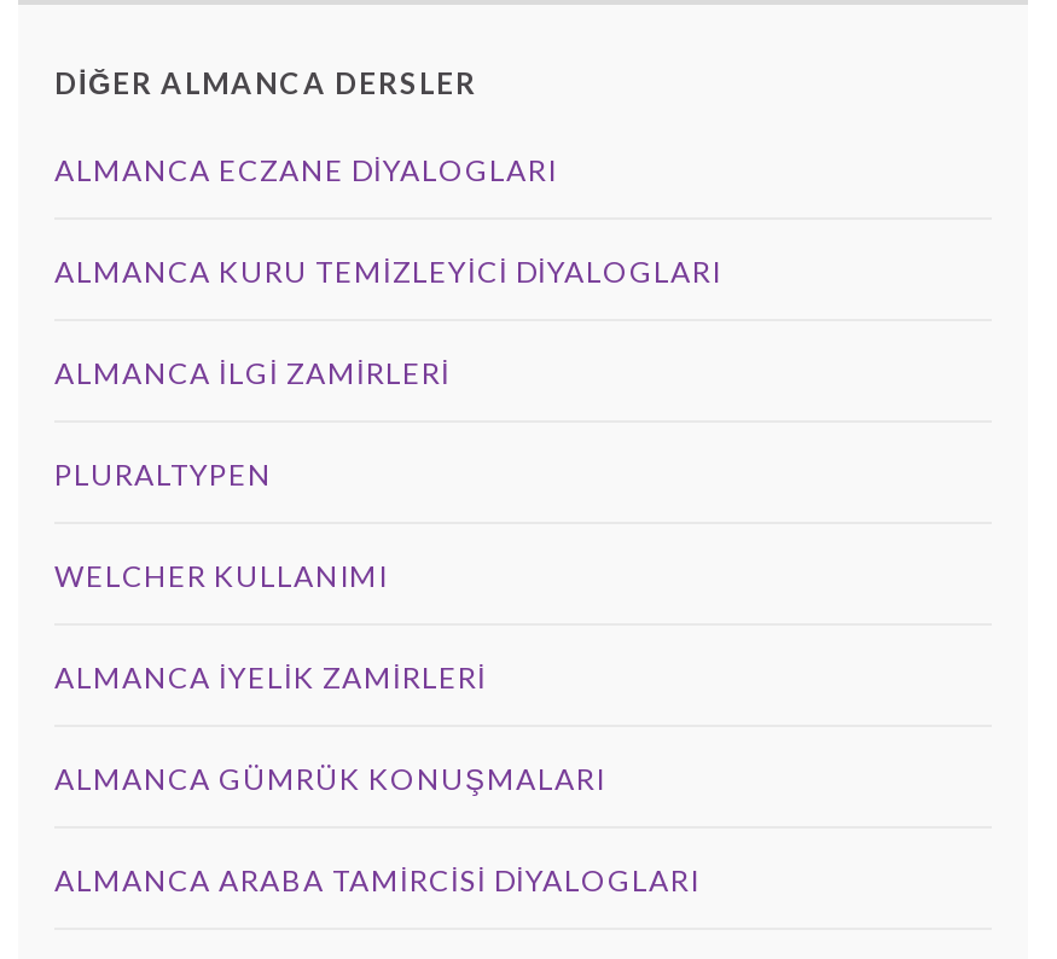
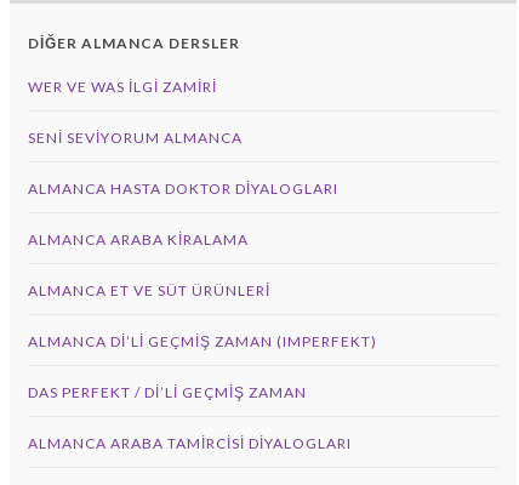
- ALMANCA ECZANE DIYALOGLARI
+ WER VE WAS ILGI ZAMIRI

- ALMANCA KURU TEMIZLEYICI DIYALOGLARI
+ SENI SEVIYORUM ALMANCA

- ALMANCA İLGI ZAMIRLERI
+ ALMANCA HASTA DOKTOR DIYALOGLARI

- PLURALTYPEN
+ ALMANCA ARABA KIRALAMA

- WELCHER KULLANIMI
+ ALMANCA ET VE SÜT ÜRÜNLERI

- ALMANCA İYELIK ZAMIRLERI
+ ALMANCA DI’LI GEÇMIŞ ZAMAN (IMPERFEKT)

- ALMANCA GÜMRÜK KONUŞMALARI
+ DAS PERFEKT / Dİ’Lİ GEÇMİŞ ZAMAN
